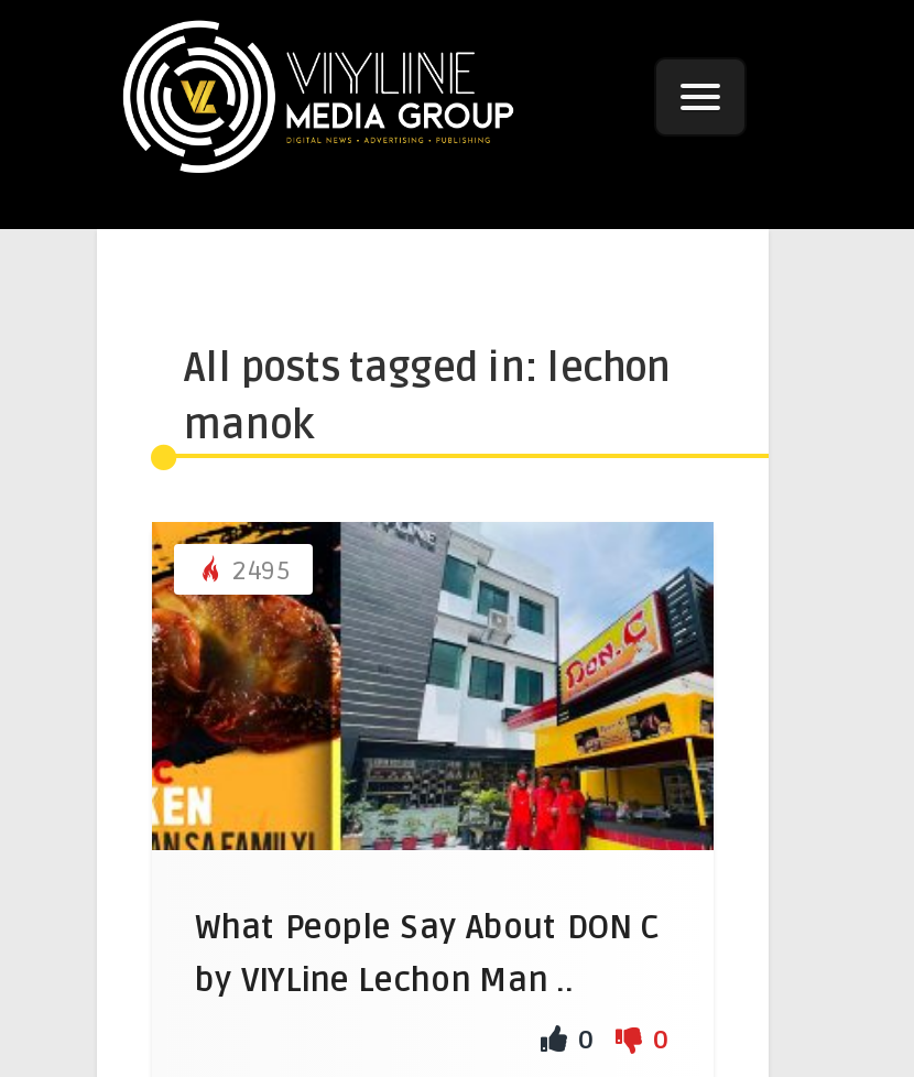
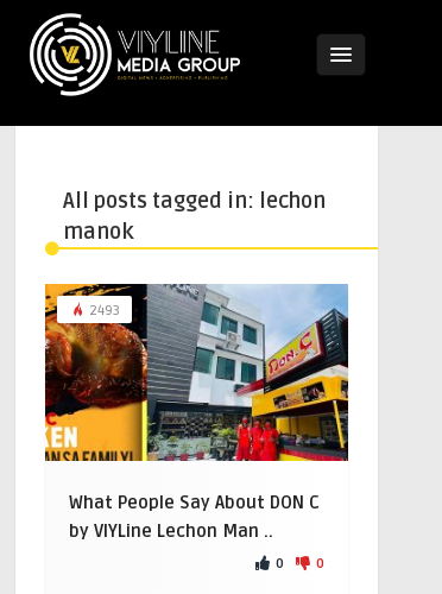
- 2495
+ 2493
